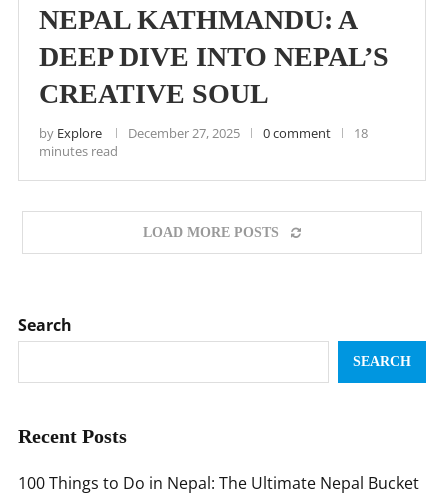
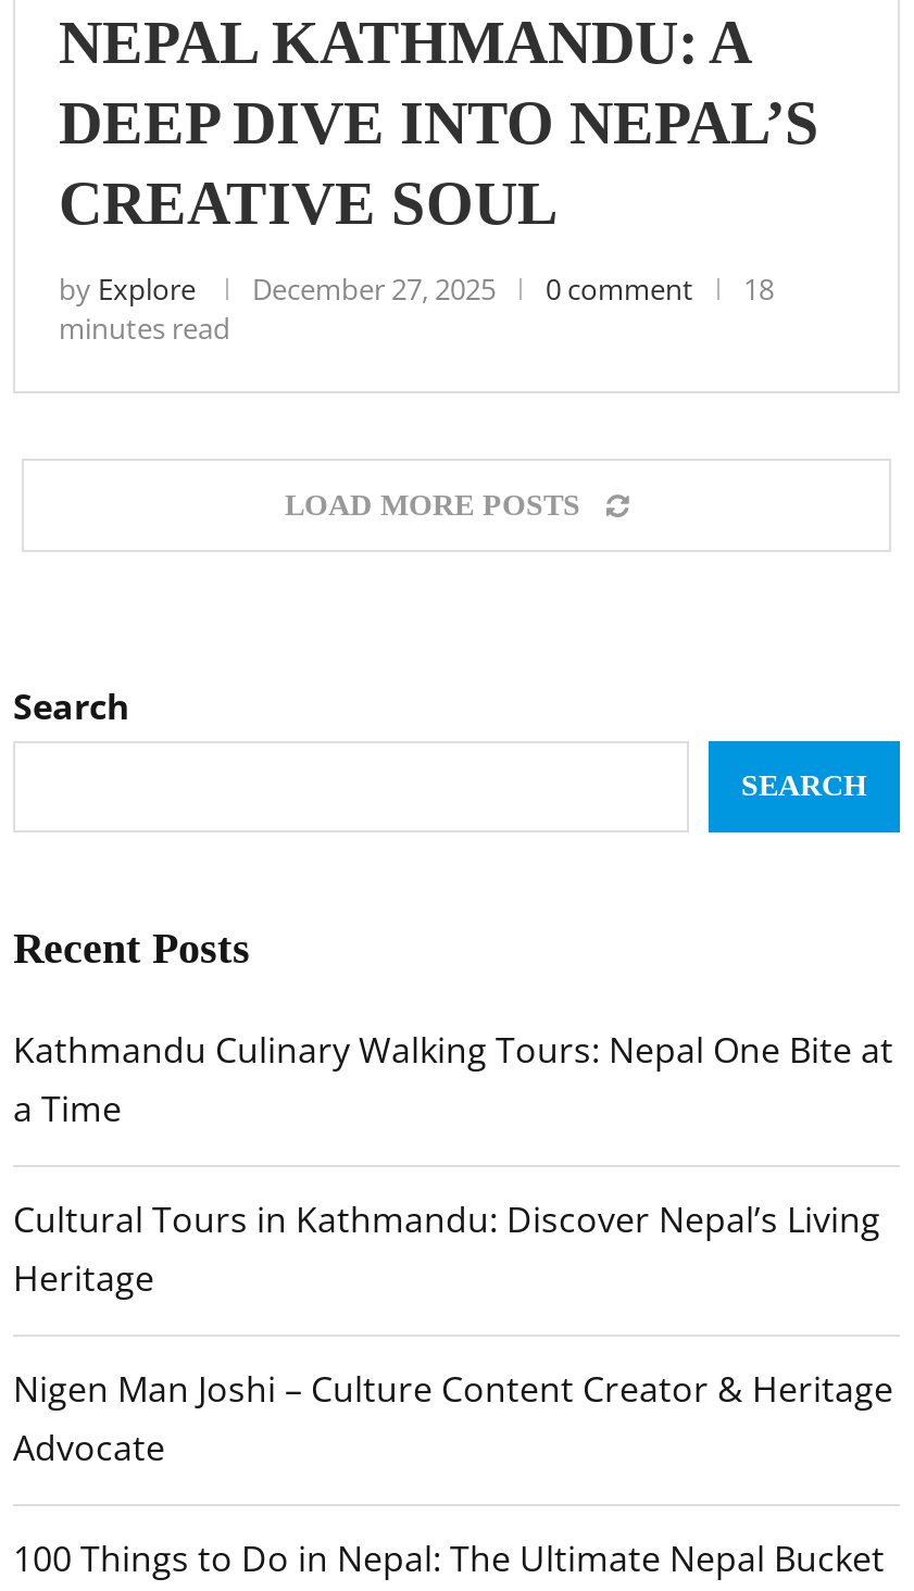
+ Kathmandu Culinary Walking Tours: Nepal One Bite at
+ a Time
+ Cultural Tours in Kathmandu: Discover Nepal’s Living
+ Heritage
+ Nigen Man Joshi – Culture Content Creator & Heritage
+ Advocate
